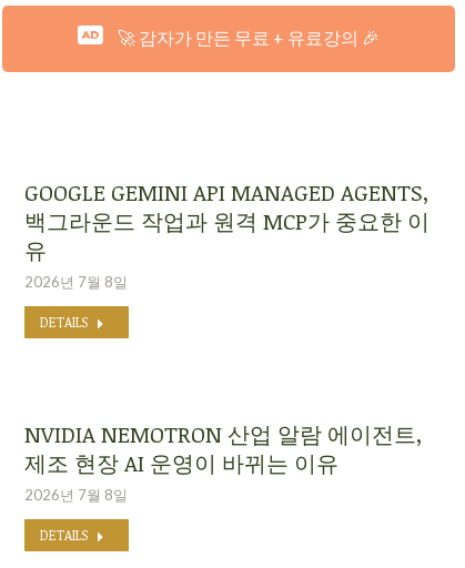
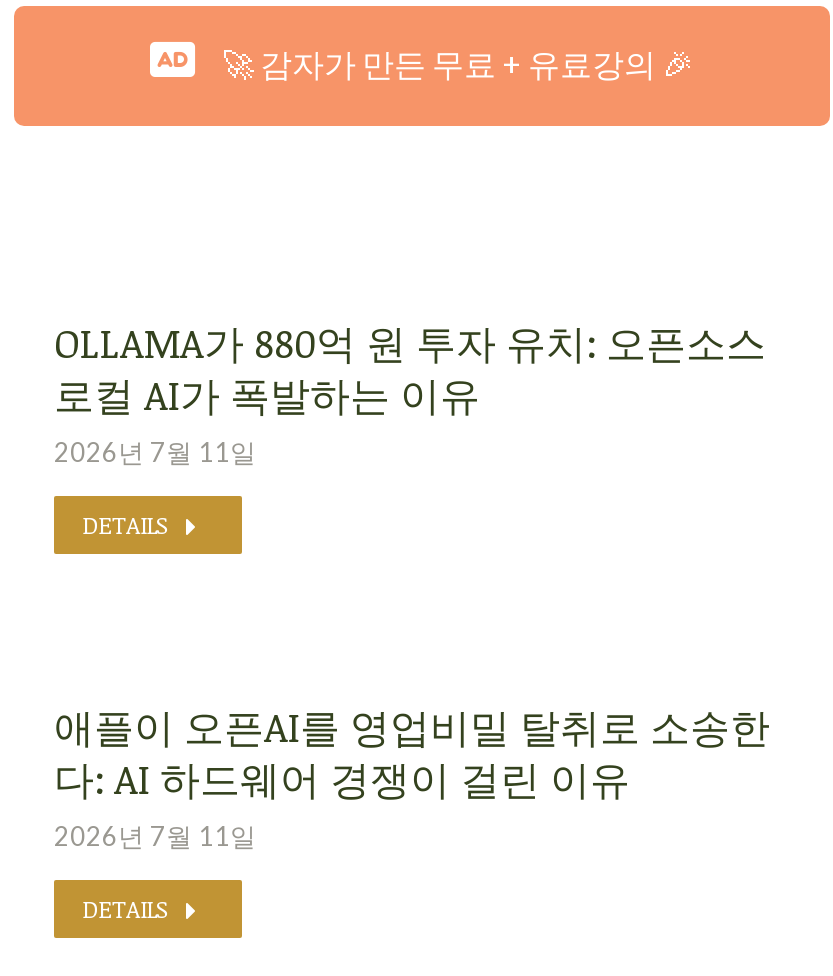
- GOOGLE GEMINI API MANAGED AGENTS,
- 백그라운드 작업과 원격 MCP가 중요한 이
- 유
- 2026년 7월 8일
+ OLLAMA가 880억 원 투자 유치: 오픈소스
+ 로컬 AI가 폭발하는 이유
+ 2026년 7월 11일

- NVIDIA NEMOTRON 산업 알람 에이전트,
- 제조 현장 AI 운영이 바뀌는 이유
- 2026년 7월 8일
+ 애플이 오픈AI를 영업비밀 탈취로 소송한
+ 다: AI 하드웨어 경쟁이 걸린 이유
+ 2026년 7월 11일
